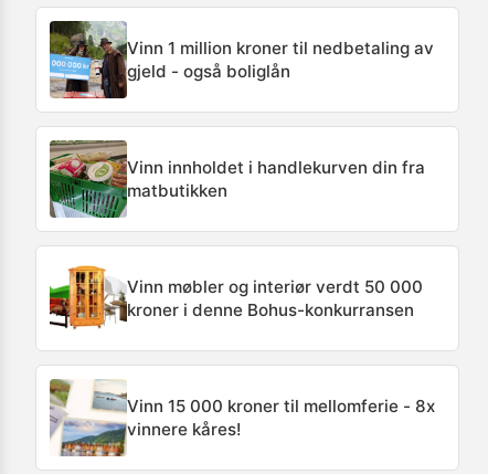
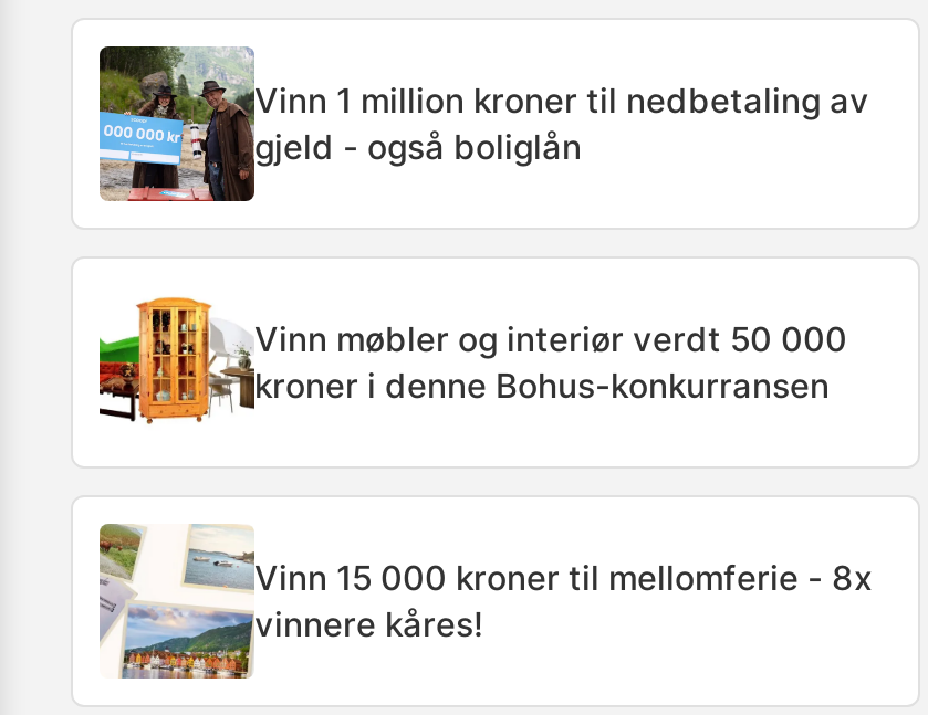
- [image]
- Vinn innholdet i handlekurven din fra
- matbutikken
